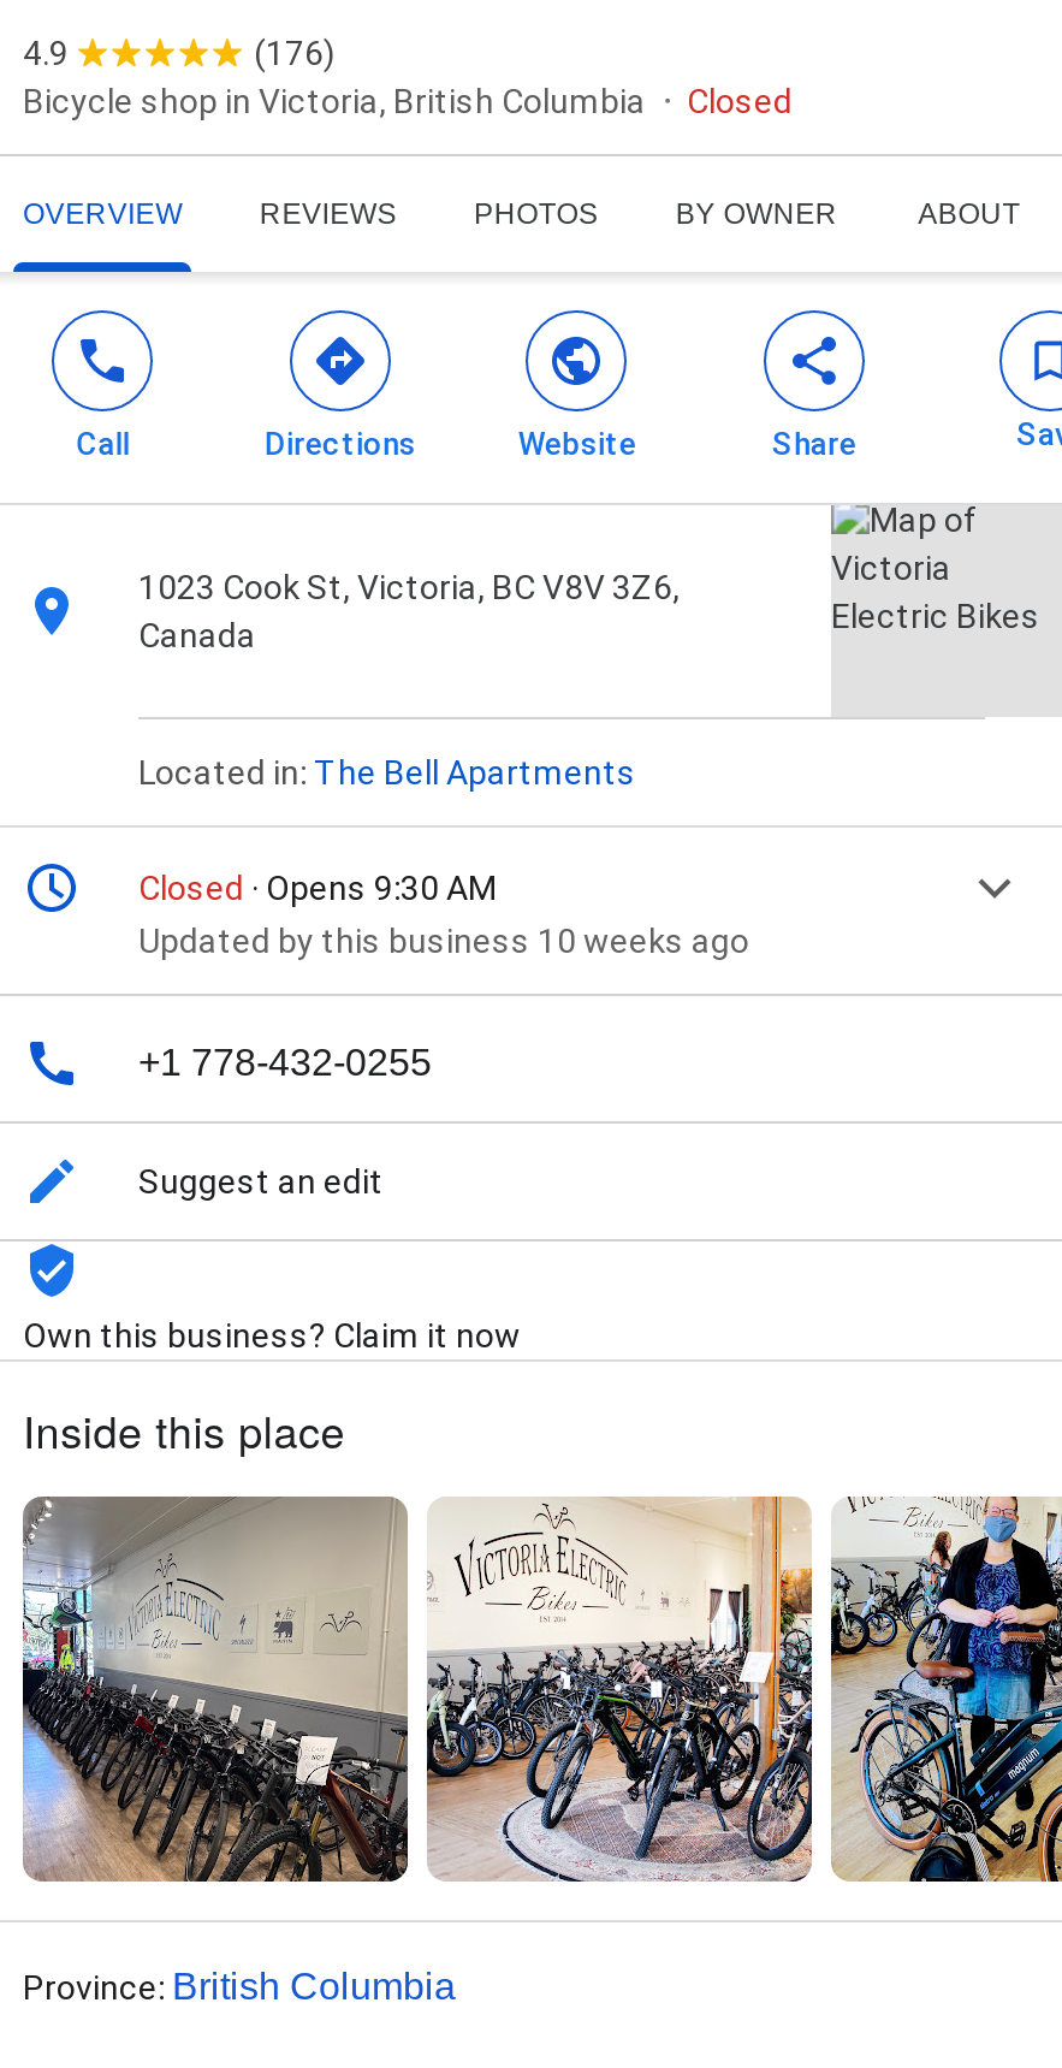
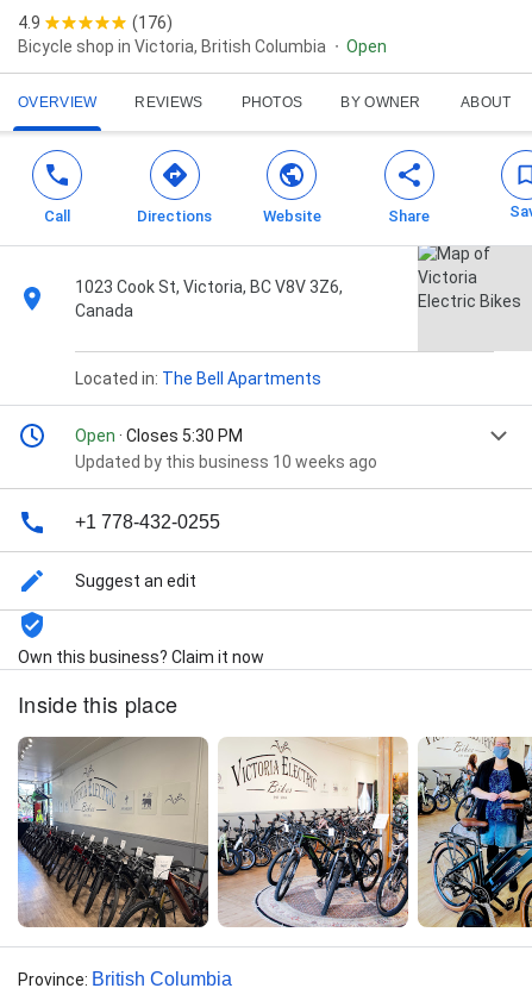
- Closed
+ Open

- Closed · Opens 9:30 AM
+ Open · Closes 5:30 PM
